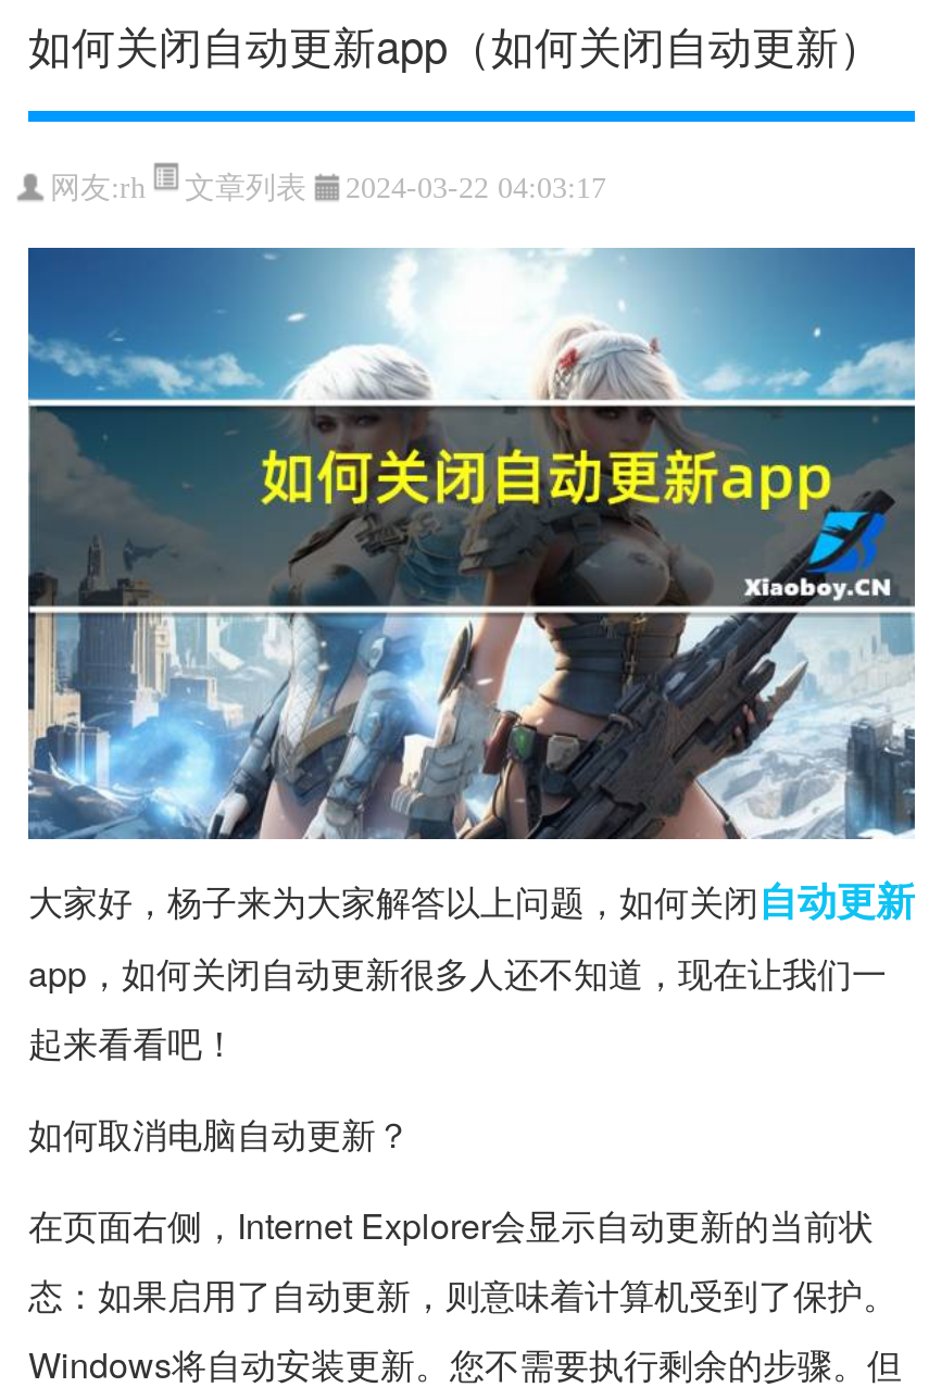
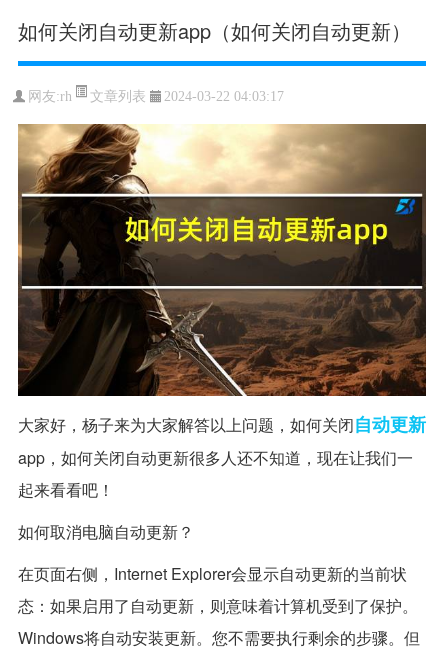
- [image]
+ [image]
